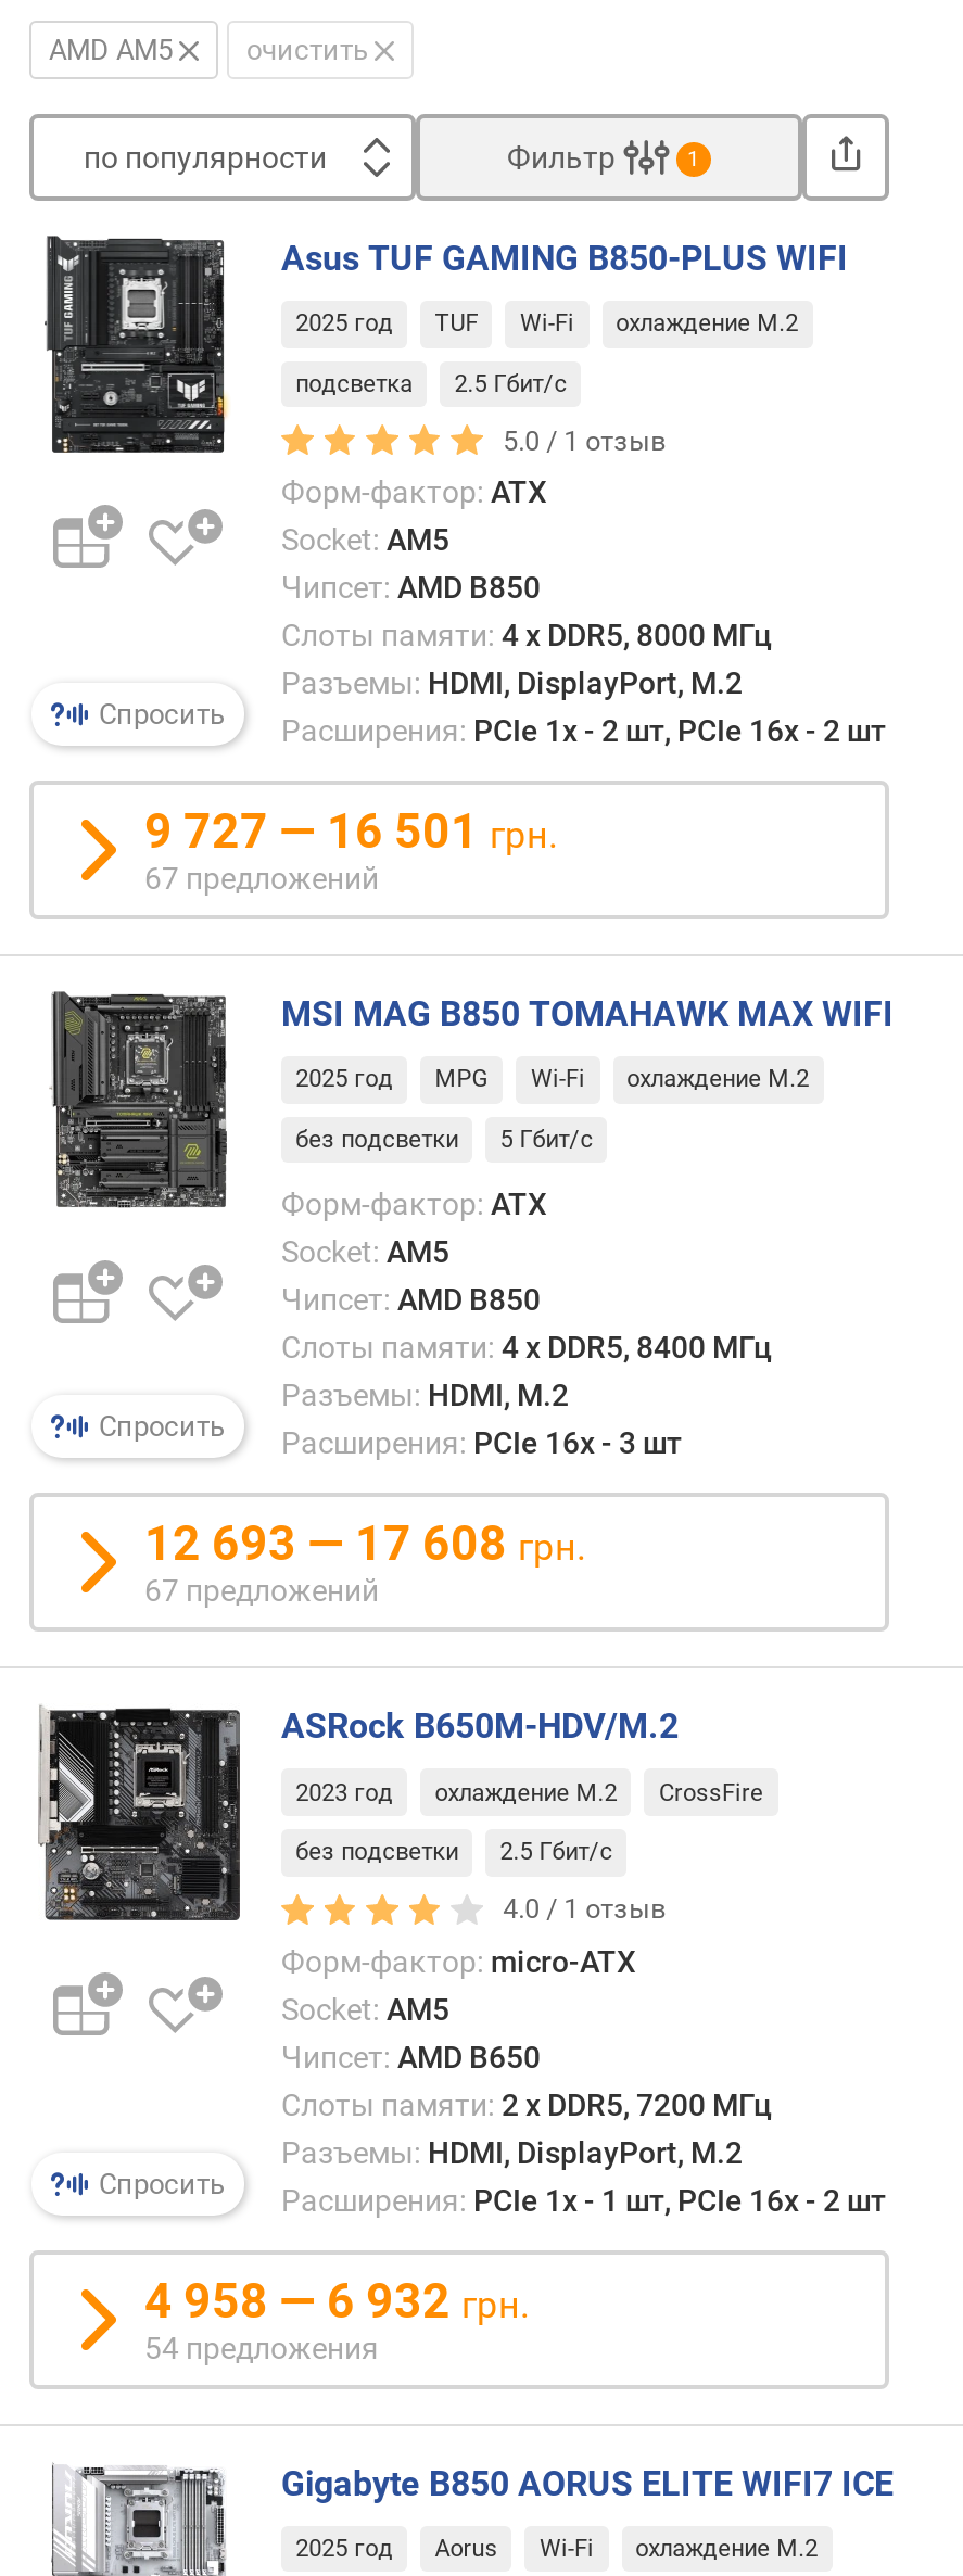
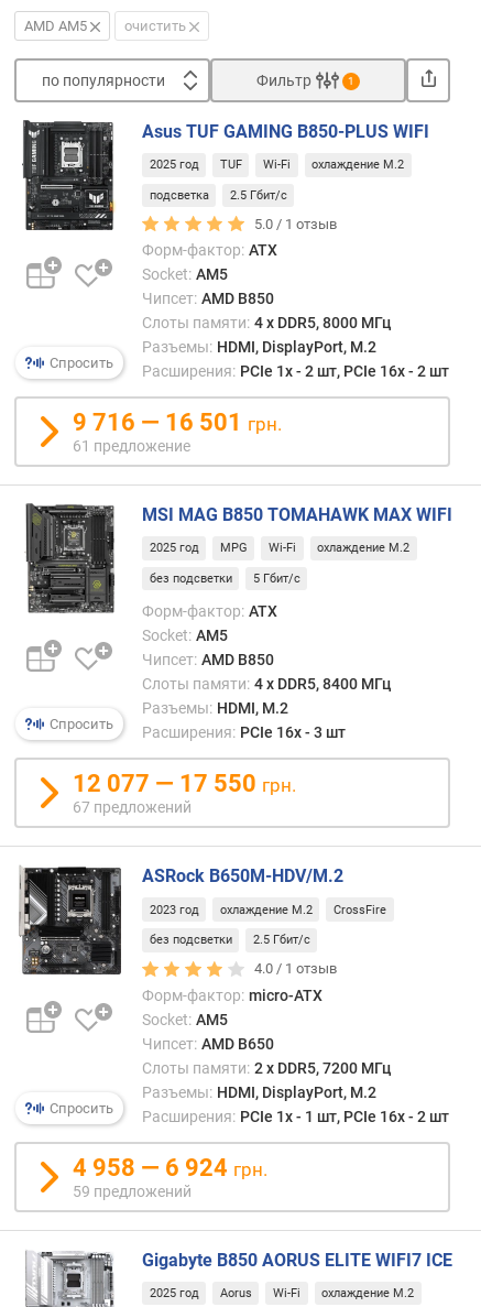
- 9 727 — 16 501 грн.
- 67 предложений
+ 9 716 — 16 501 грн.
+ 61 предложение

- 12 693 — 17 608 грн.
+ 12 077 — 17 550 грн.

- 4 958 — 6 932 грн.
- 54 предложения
+ 4 958 — 6 924 грн.
+ 59 предложений
